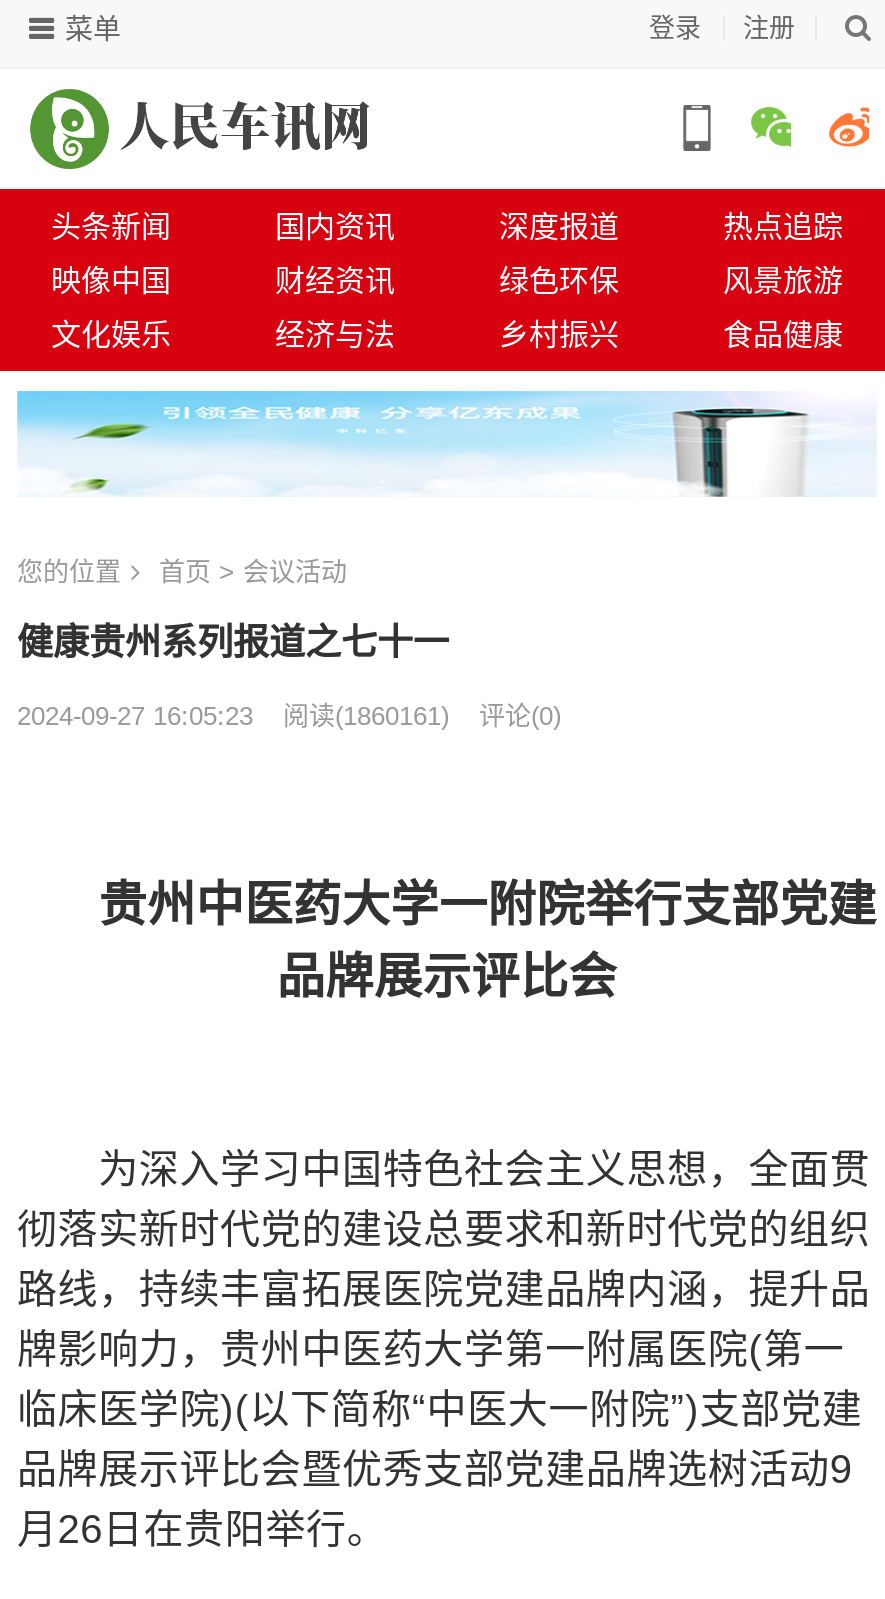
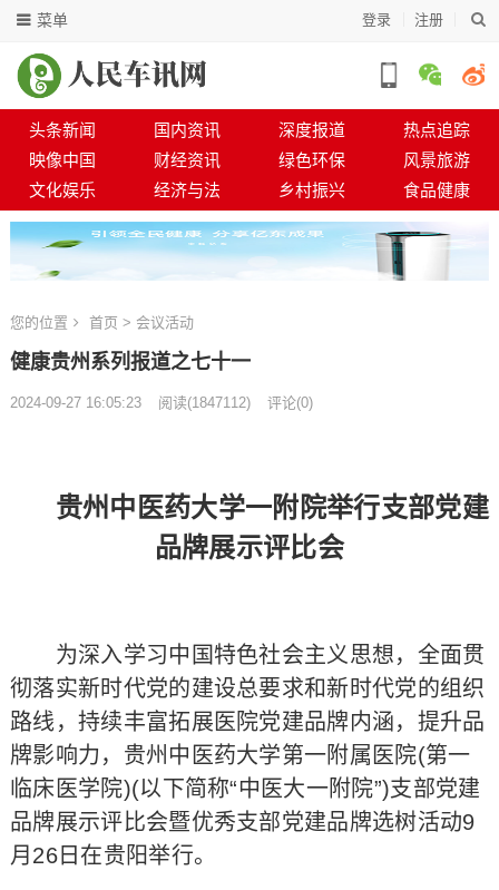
- 2024-09-27 16:05:23 阅读(1860161) 评论(0)
+ 2024-09-27 16:05:23 阅读(1847112) 评论(0)
